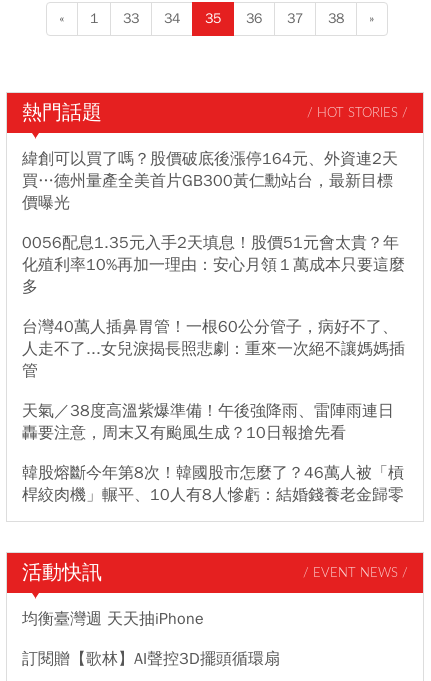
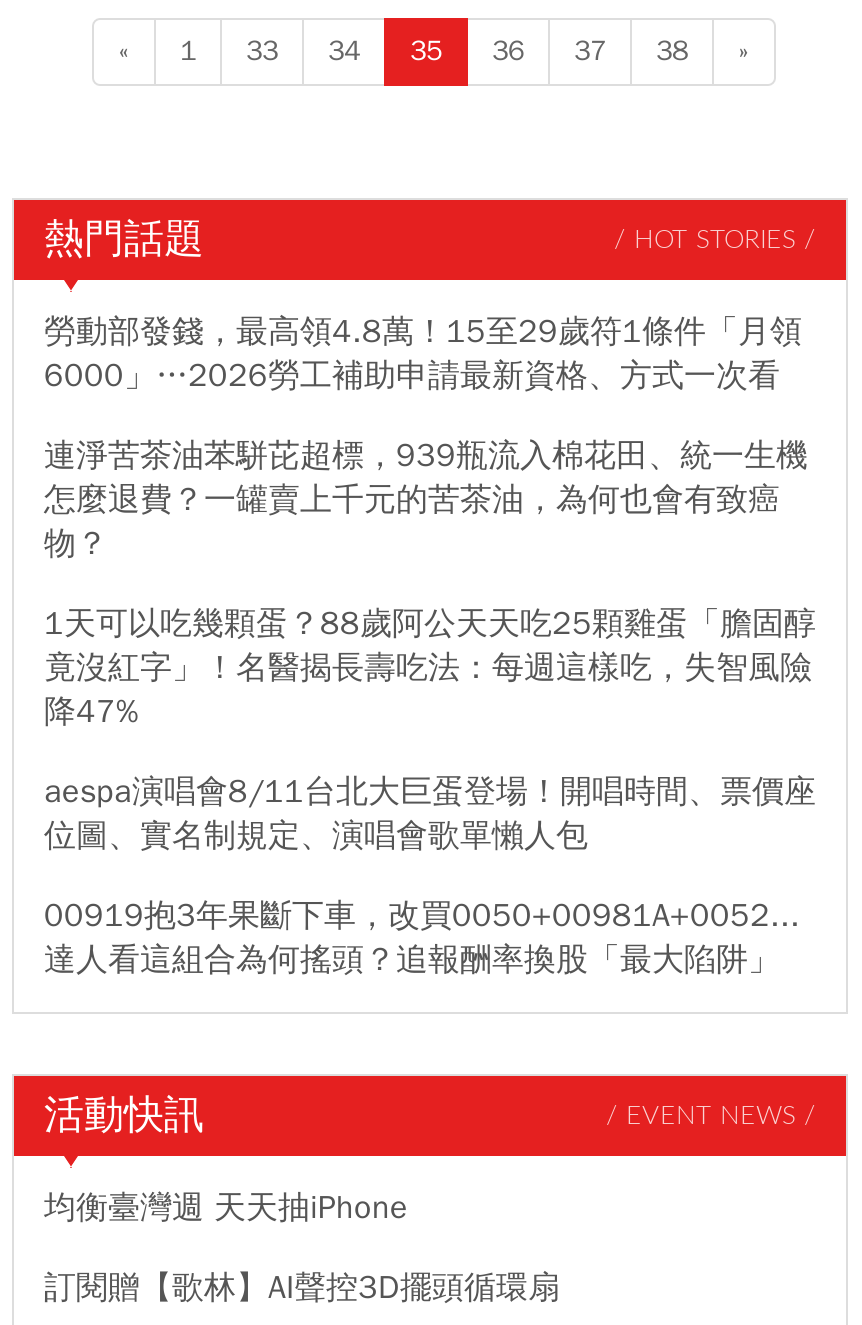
- 緯創可以買了嗎？股價破底後漲停164元、外資連2天
- 買…德州量產全美首片GB300黃仁勳站台，最新目標
- 價曝光
+ 勞動部發錢，最高領4.8萬！15至29歲符1條件「月領
+ 6000」…2026勞工補助申請最新資格、方式一次看

- 0056配息1.35元入手2天填息！股價51元會太貴？年
- 化殖利率10%再加一理由：安心月領１萬成本只要這麼
- 多
+ 連淨苦茶油苯駢芘超標，939瓶流入棉花田、統一生機
+ 怎麼退費？一罐賣上千元的苦茶油，為何也會有致癌
+ 物？

- 台灣40萬人插鼻胃管！一根60公分管子，病好不了、
- 人走不了...女兒淚揭長照悲劇：重來一次絕不讓媽媽插
- 管
+ 1天可以吃幾顆蛋？88歲阿公天天吃25顆雞蛋「膽固醇
+ 竟沒紅字」！名醫揭長壽吃法：每週這樣吃，失智風險
+ 降47%

- 天氣／38度高溫紫爆準備！午後強降雨、雷陣雨連日
- 轟要注意，周末又有颱風生成？10日報搶先看
+ aespa演唱會8/11台北大巨蛋登場！開唱時間、票價座
+ 位圖、實名制規定、演唱會歌單懶人包

- 韓股熔斷今年第8次！韓國股市怎麼了？46萬人被「槓
- 桿絞肉機」輾平、10人有8人慘虧：結婚錢養老金歸零
+ 00919抱3年果斷下車，改買0050+00981A+0052...
+ 達人看這組合為何搖頭？追報酬率換股「最大陷阱」
